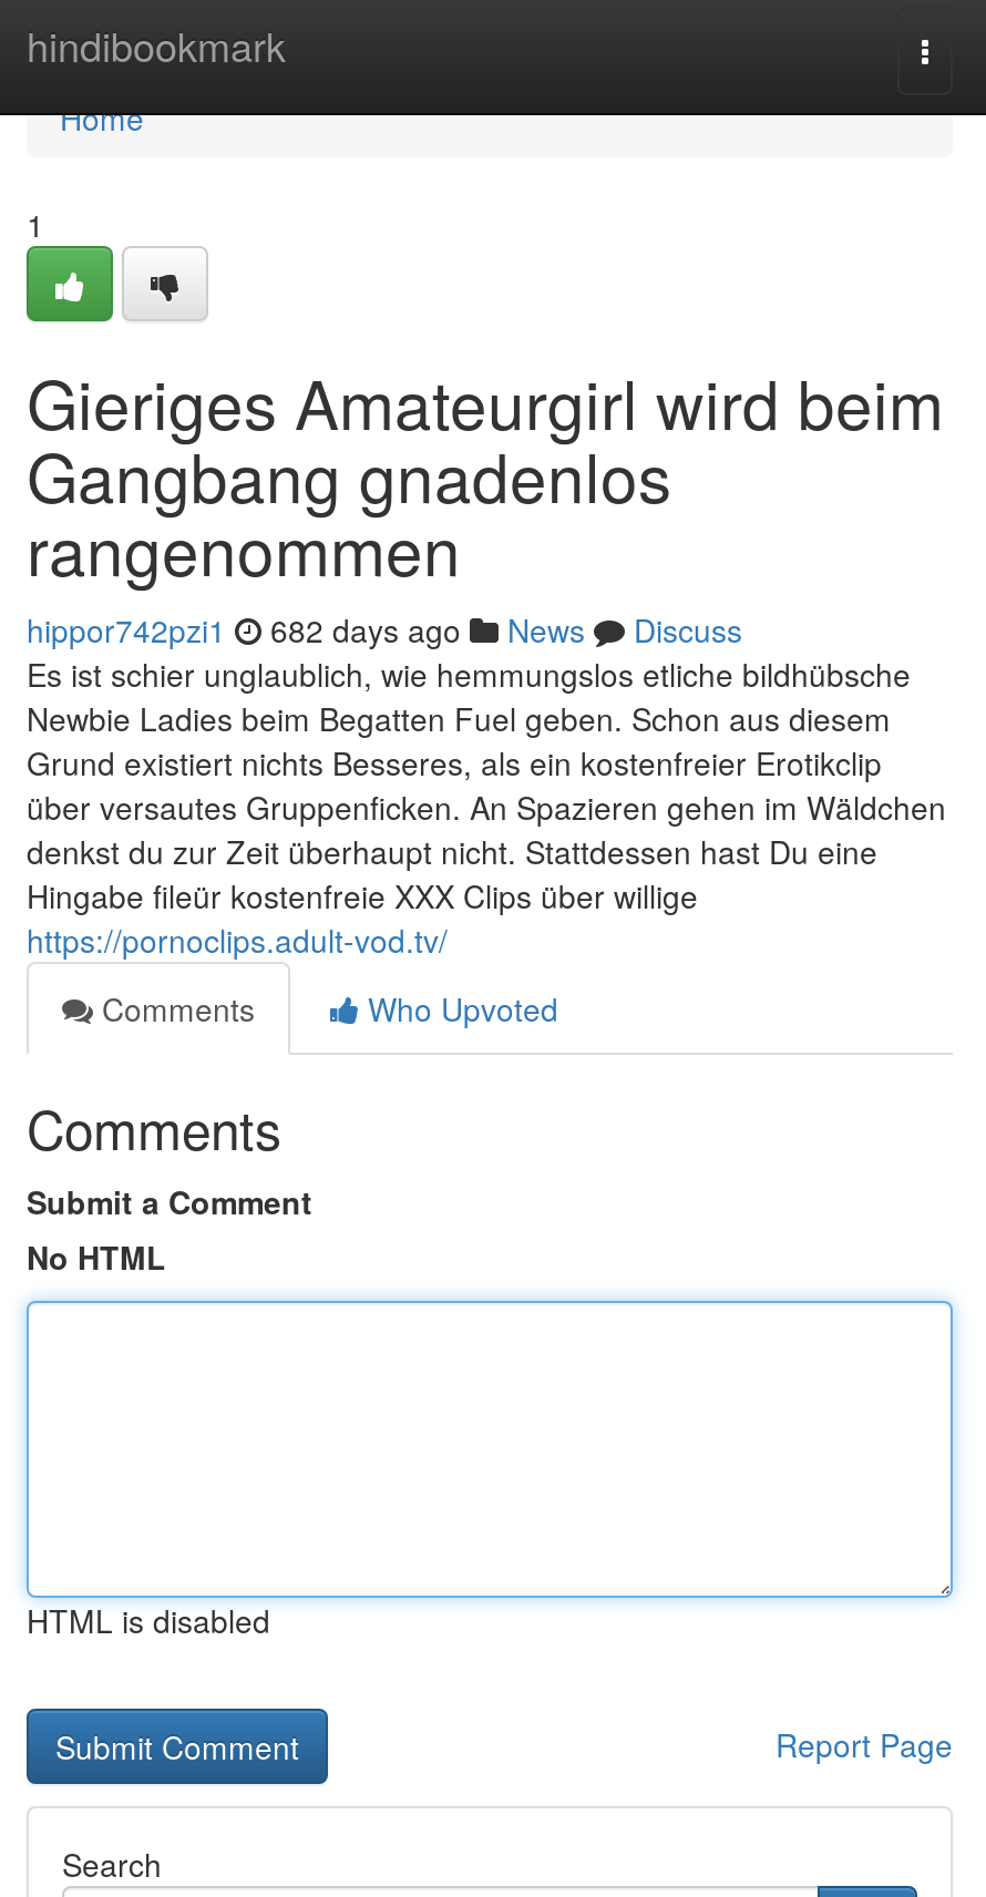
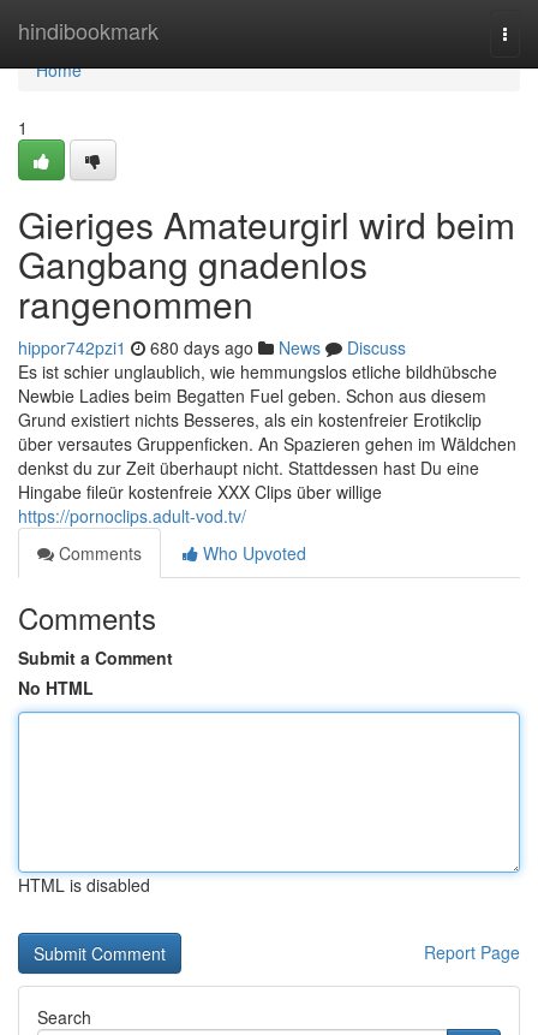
- hippor742pzi1 682 days ago News Discuss
+ hippor742pzi1 680 days ago News Discuss
